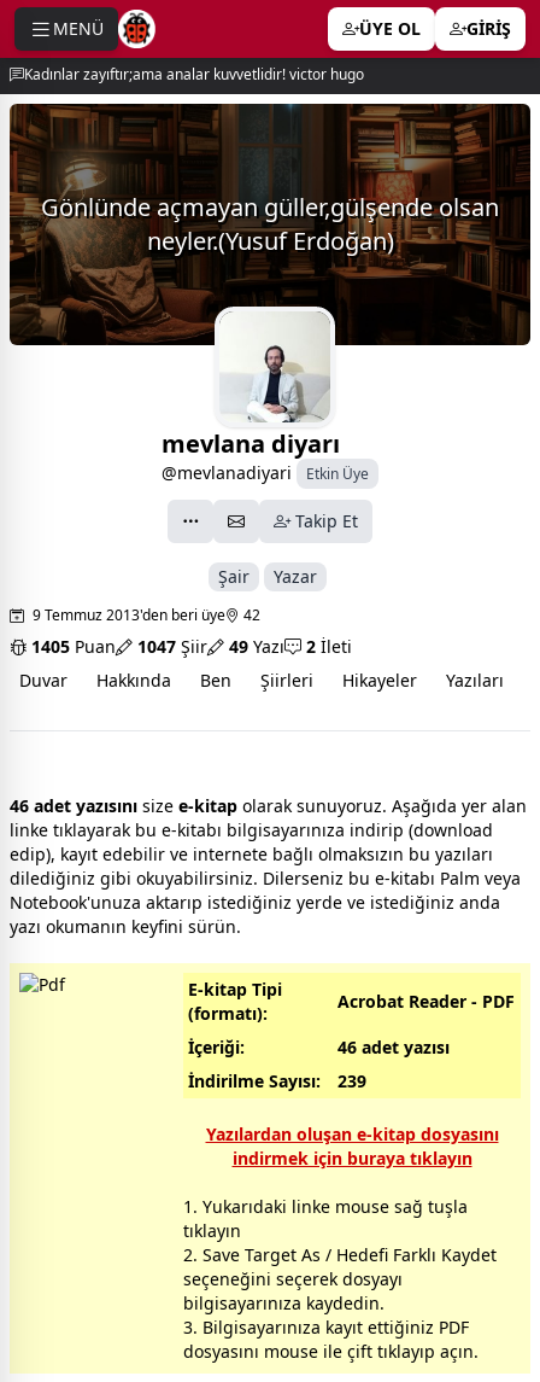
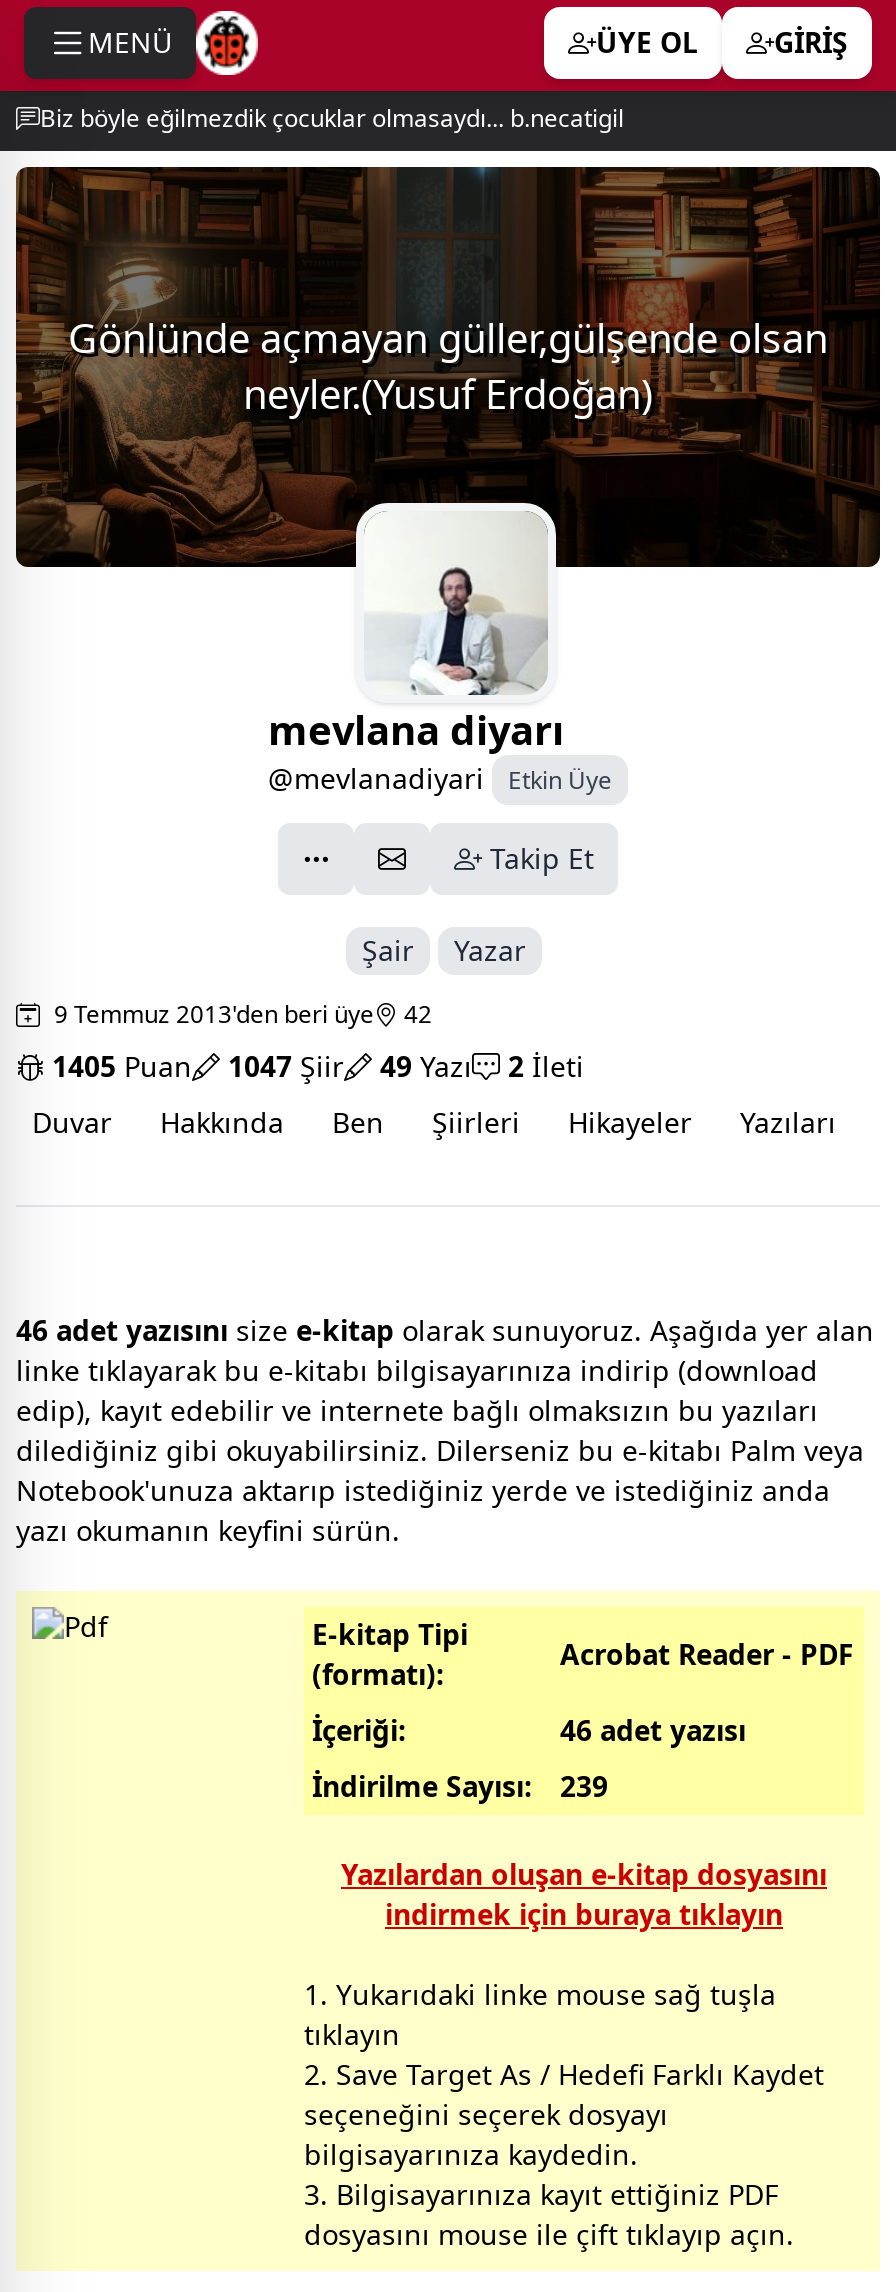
- Kadınlar zayıftır;ama analar kuvvetlidir! victor hugo
+ Biz böyle eğilmezdik çocuklar olmasaydı... b.necatigil
